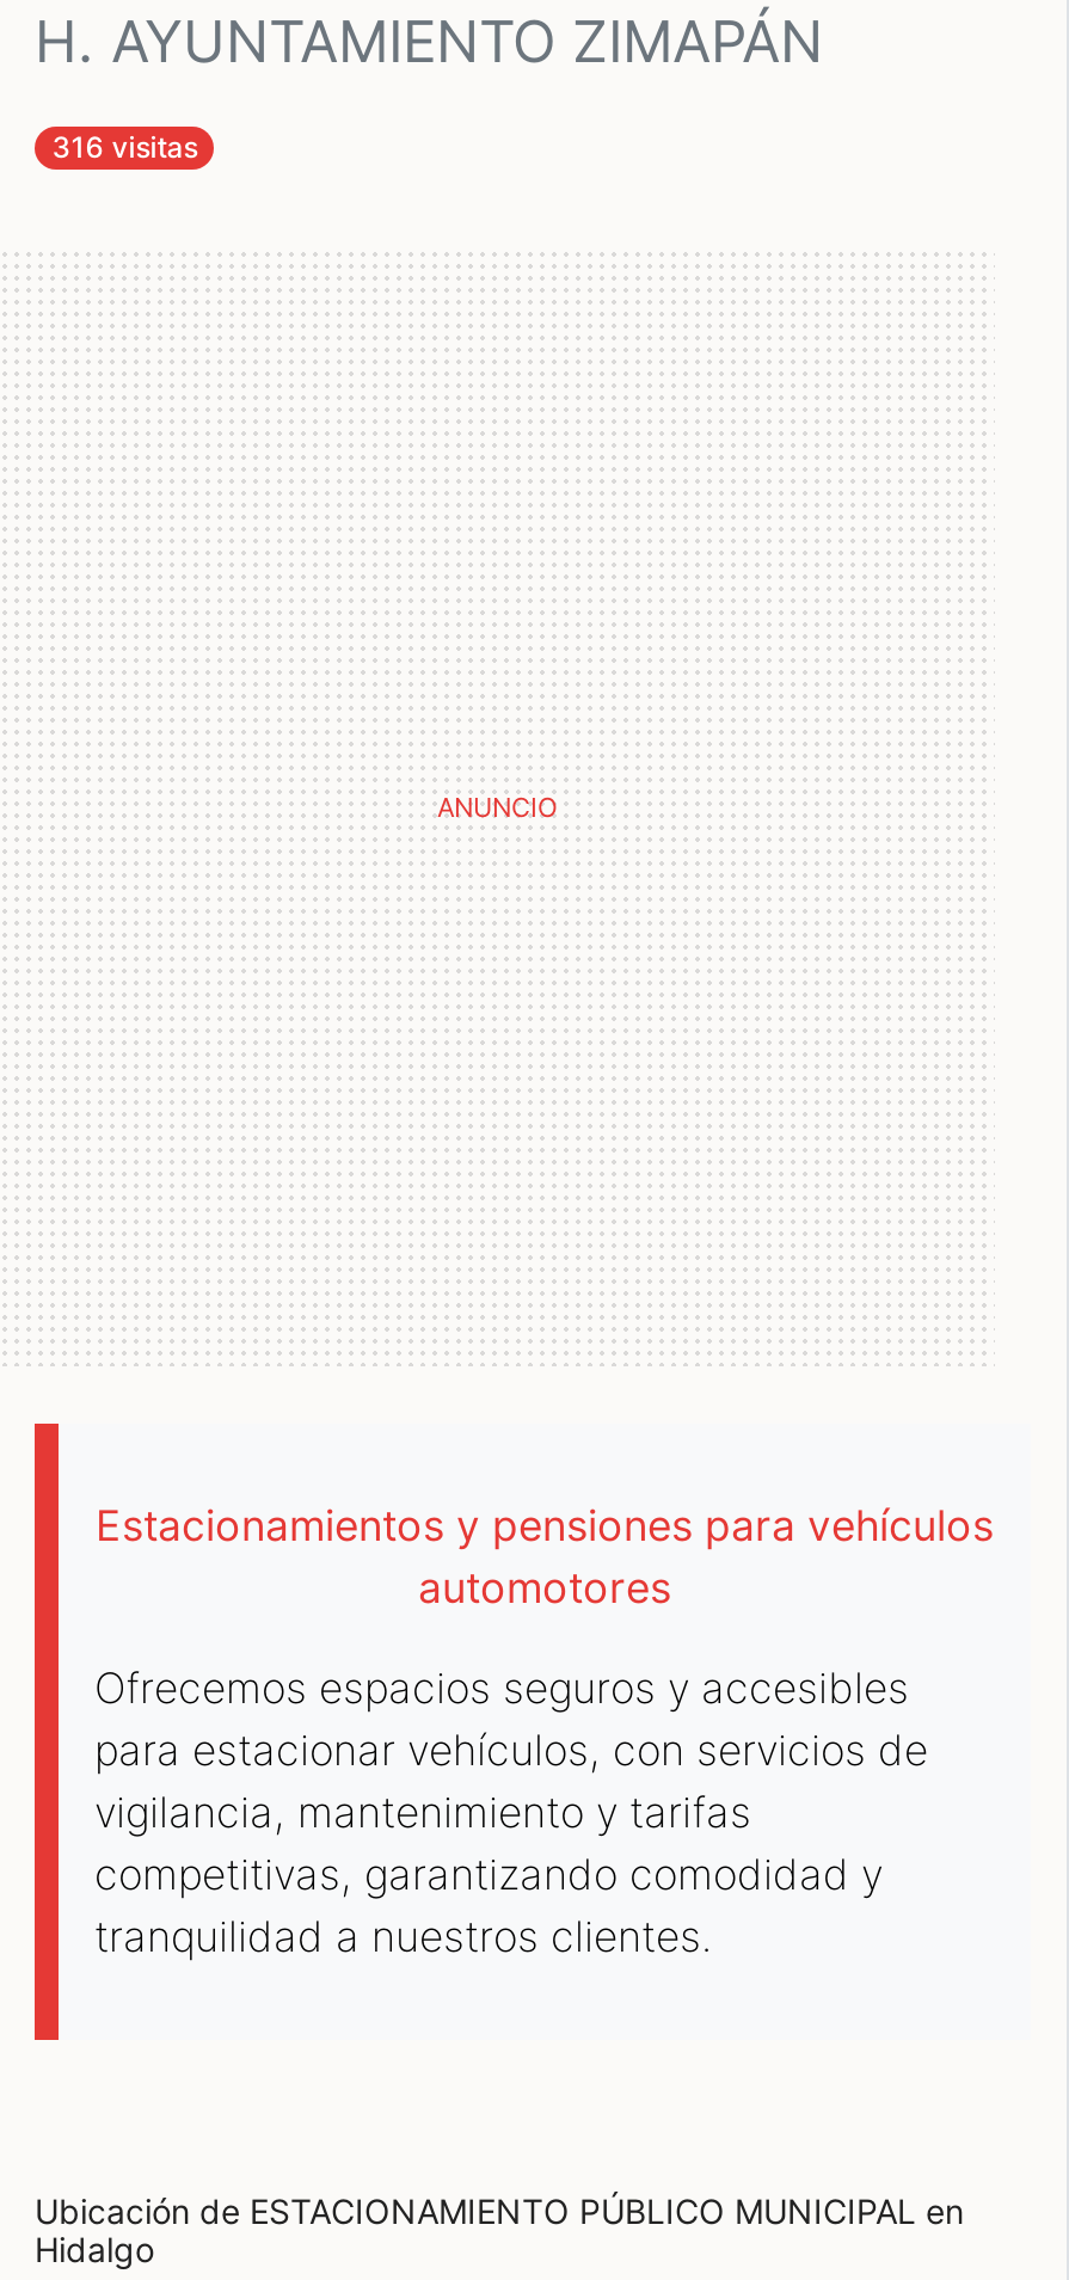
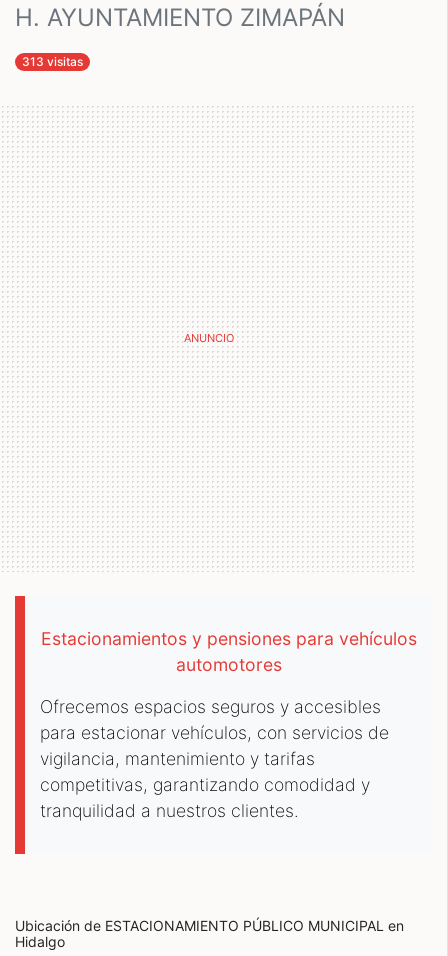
- 316 visitas
+ 313 visitas
